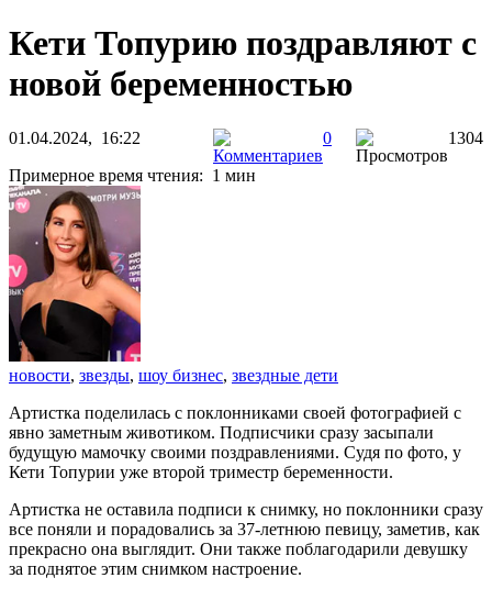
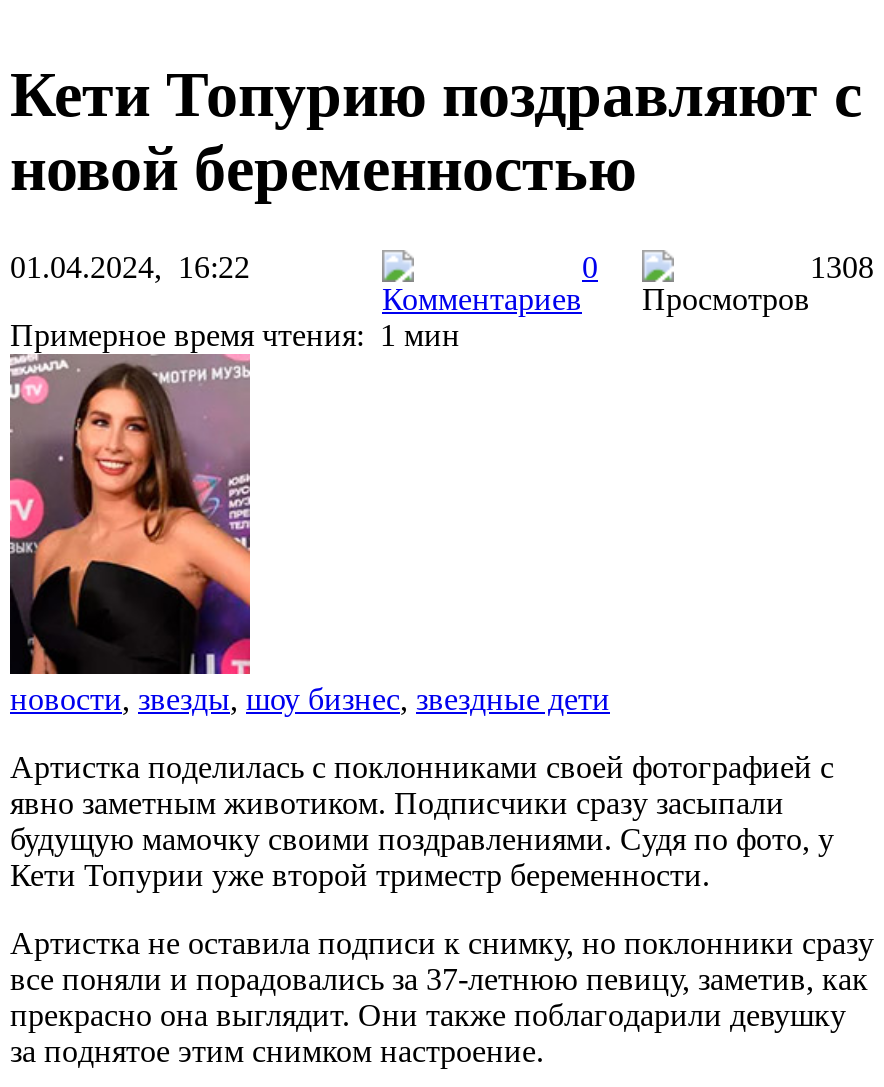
- 1304
+ 1308
